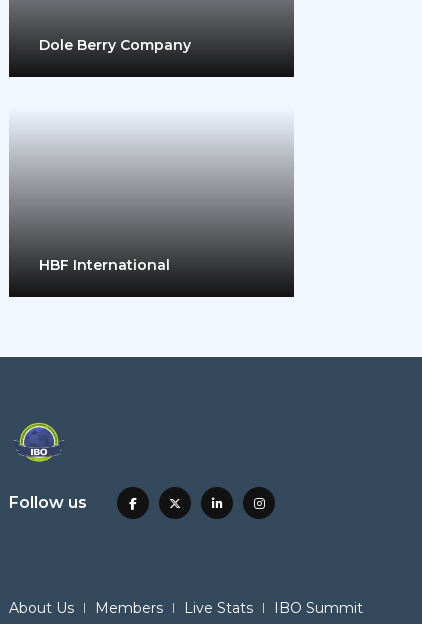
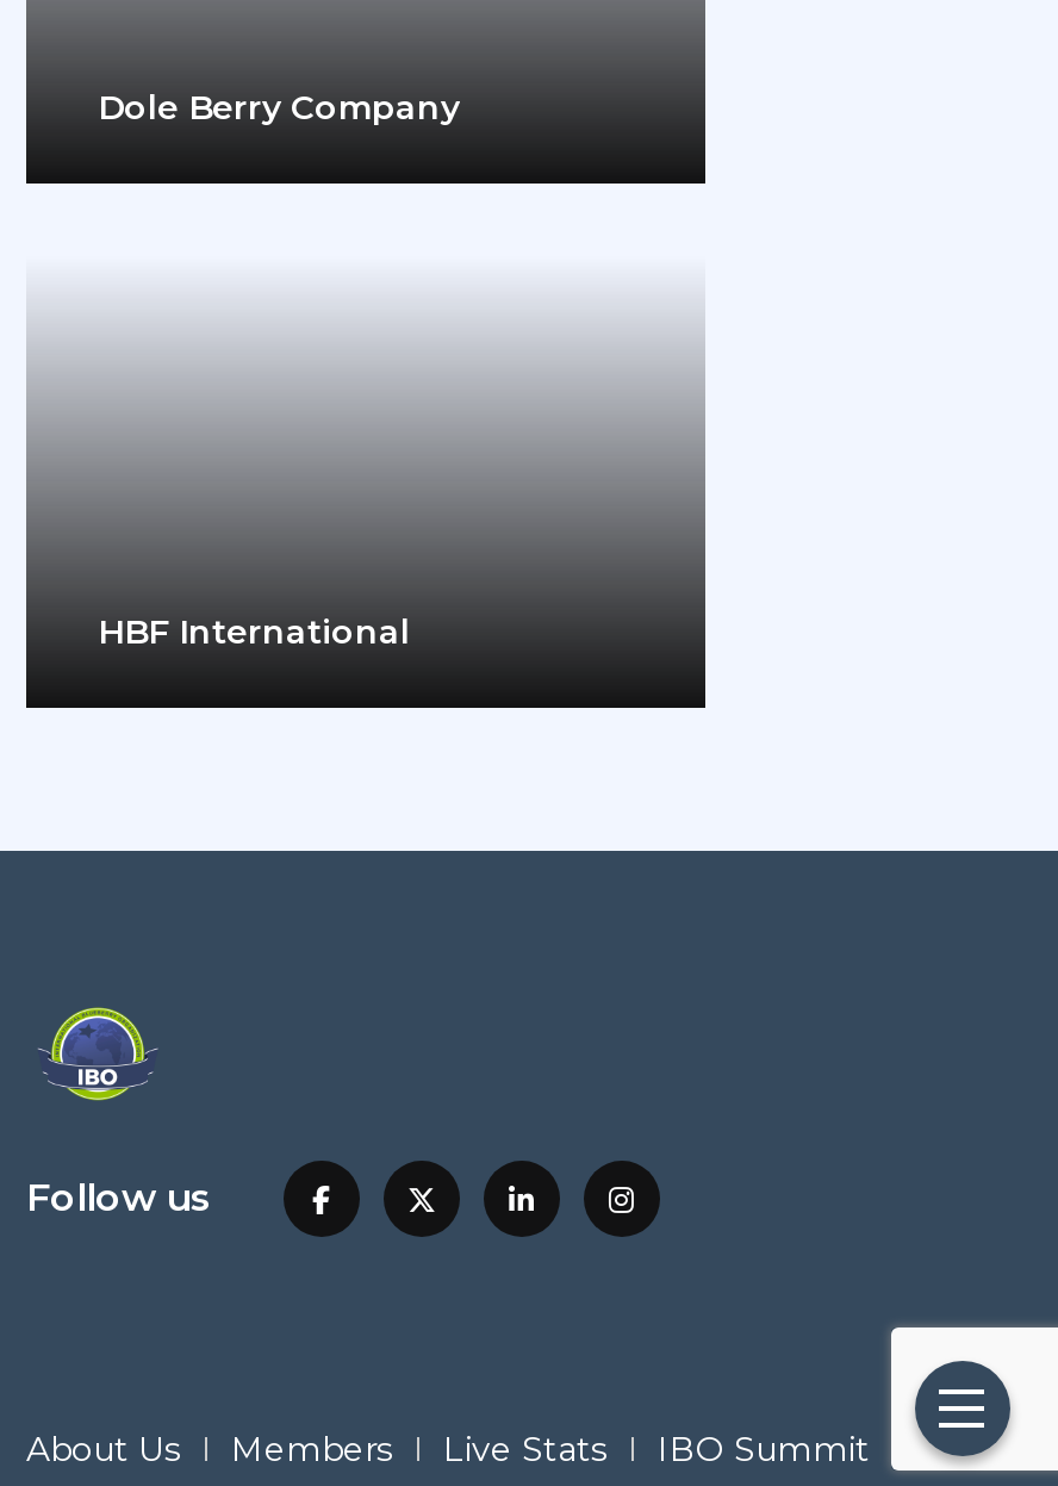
+ [image]
